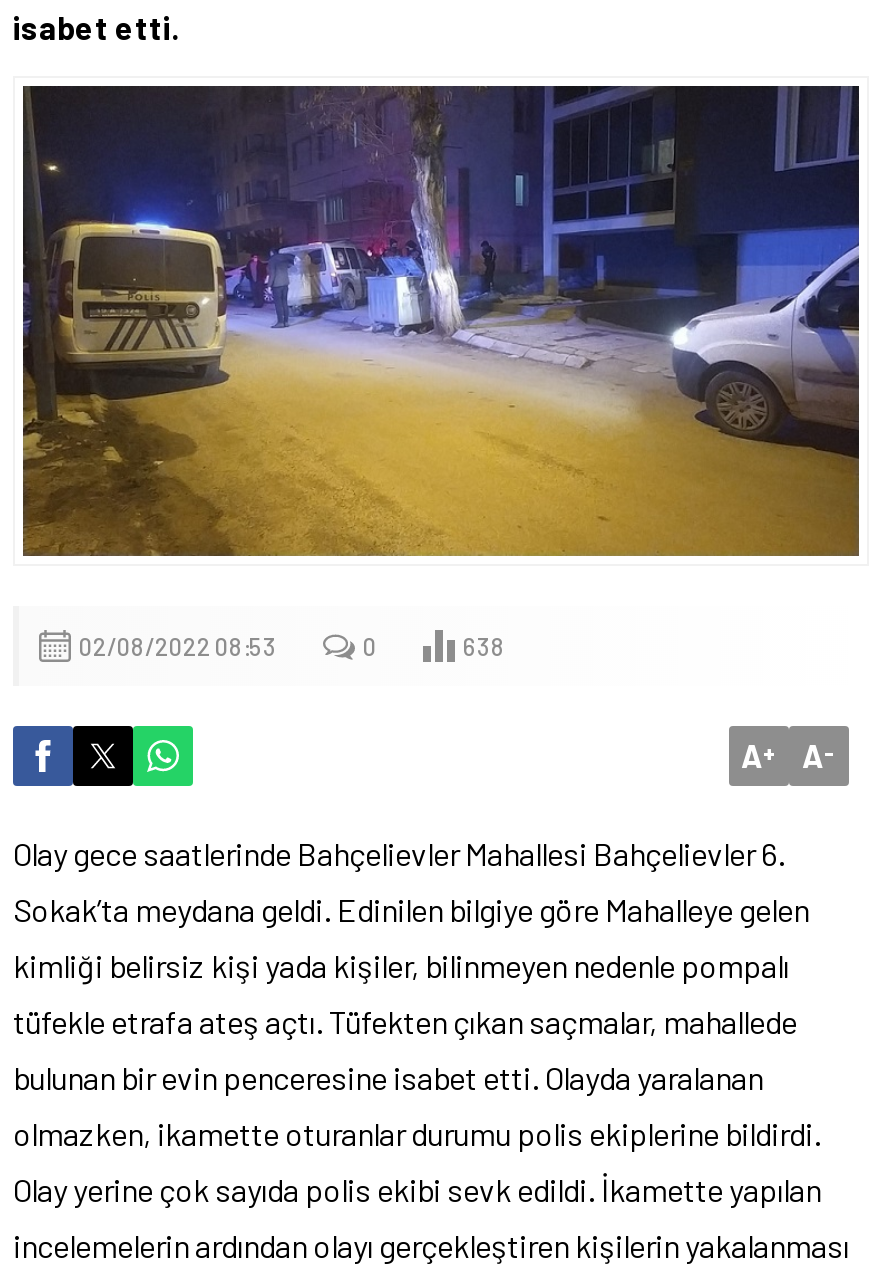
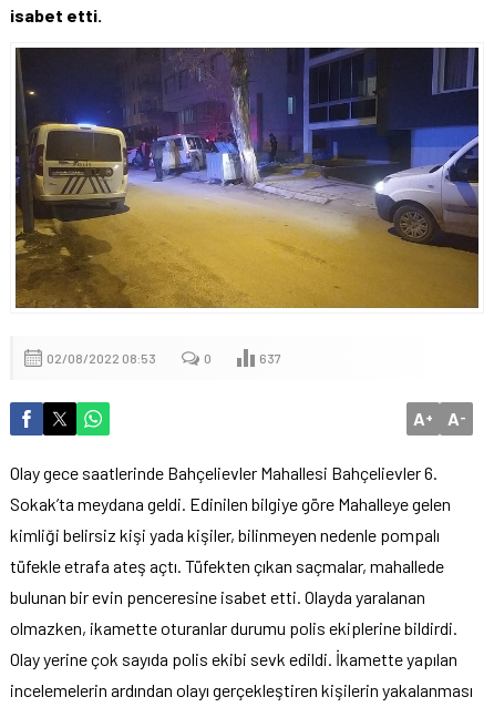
- 638
+ 637
